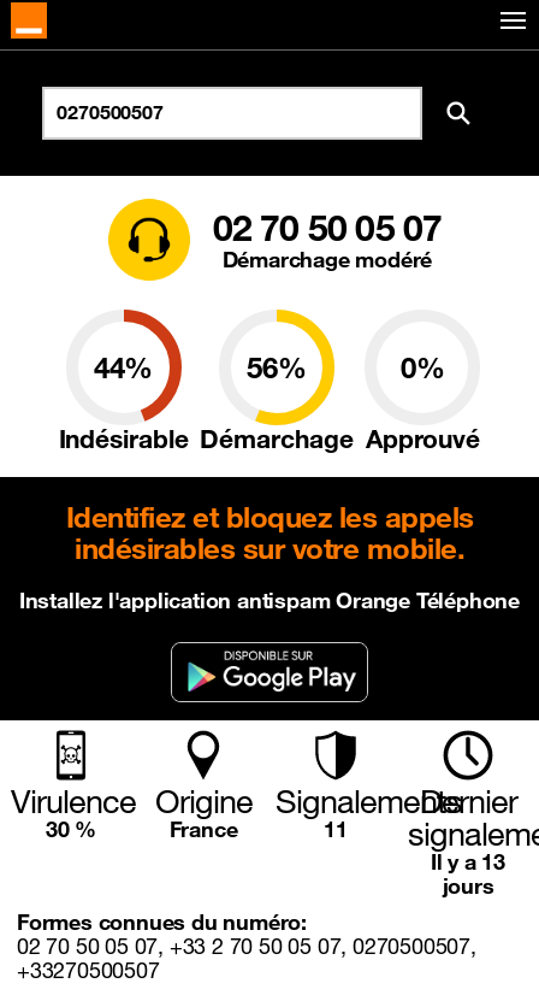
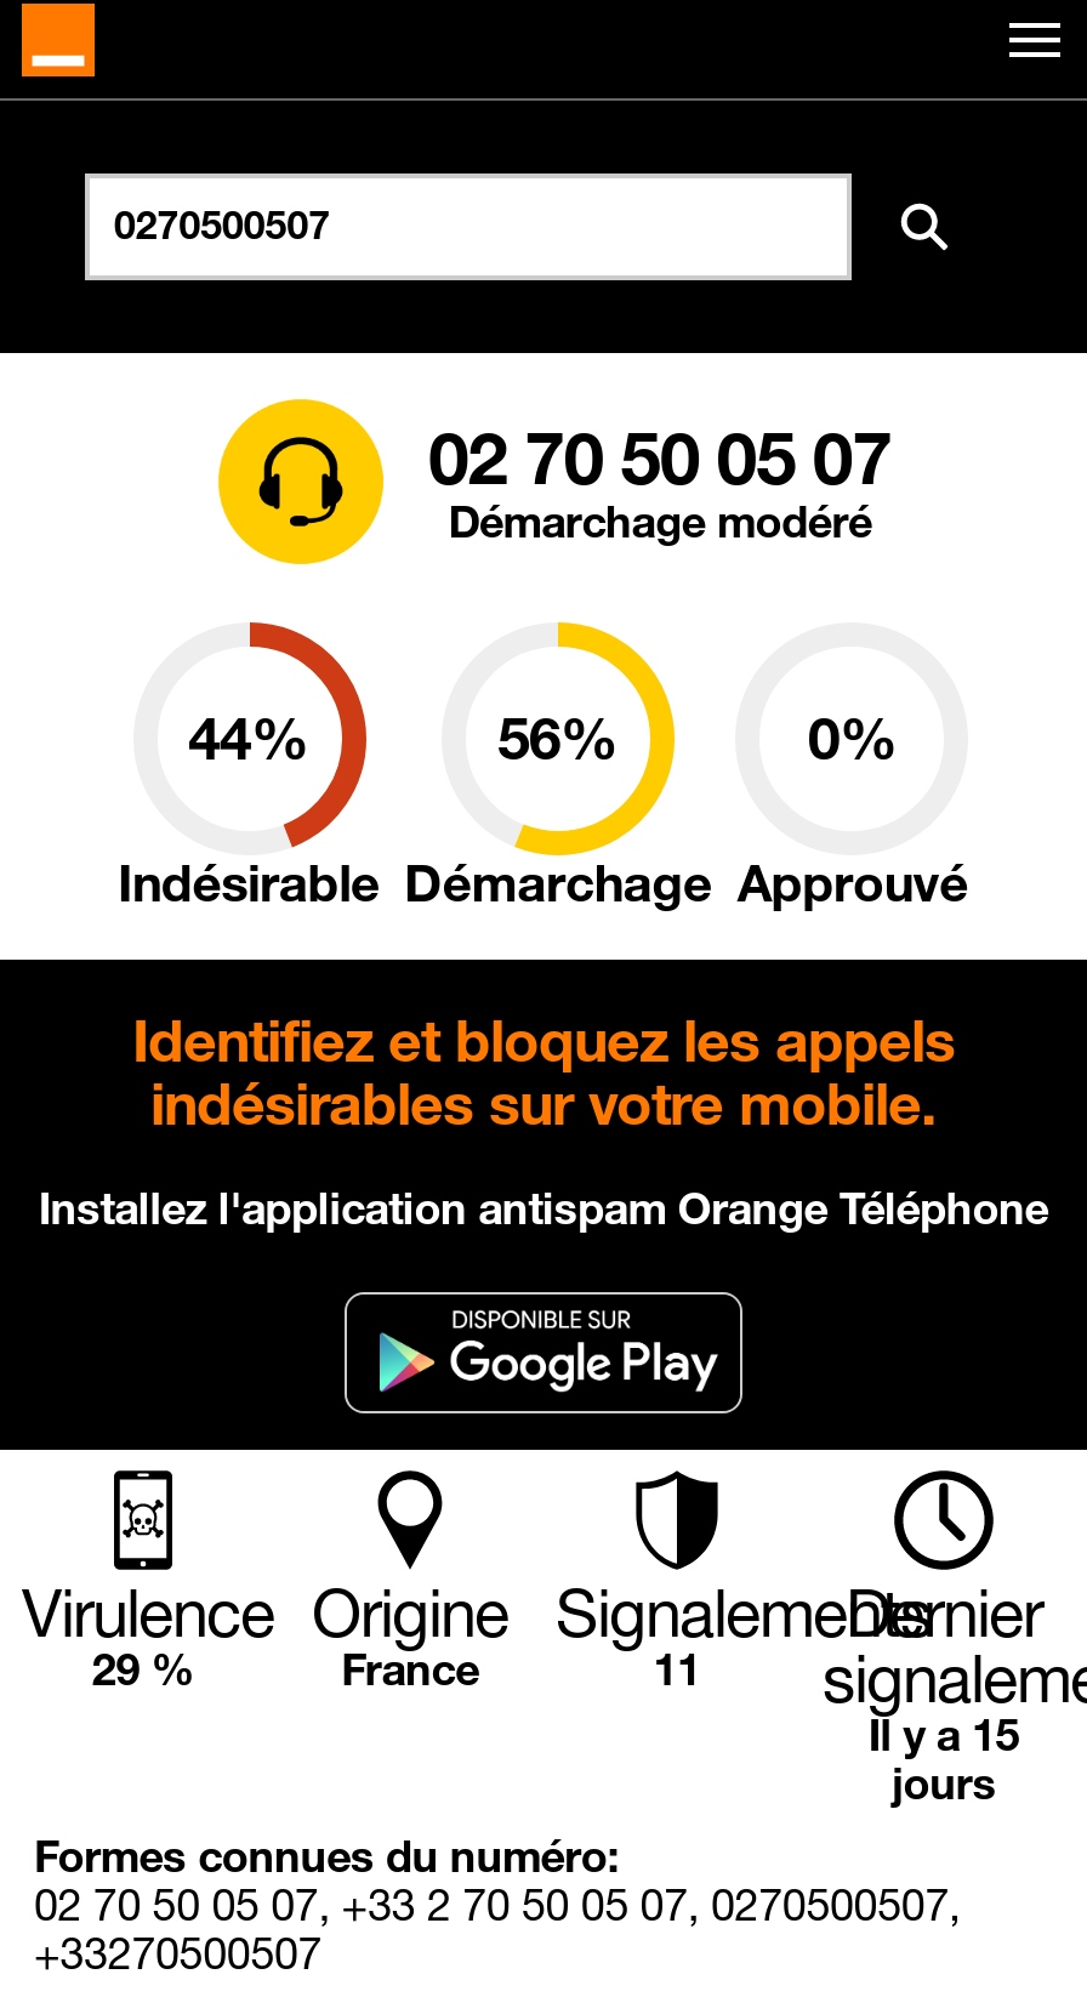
- 30 %
+ 29 %

- Il y a 13
+ Il y a 15
